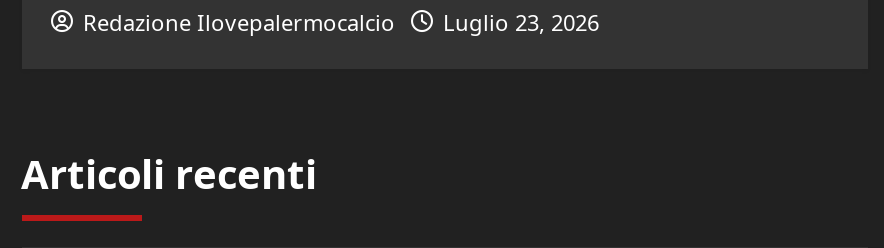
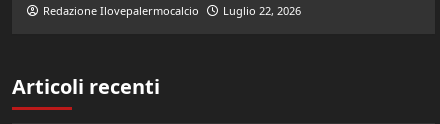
- Redazione Ilovepalermocalcio Luglio 23, 2026
+ Redazione Ilovepalermocalcio Luglio 22, 2026
